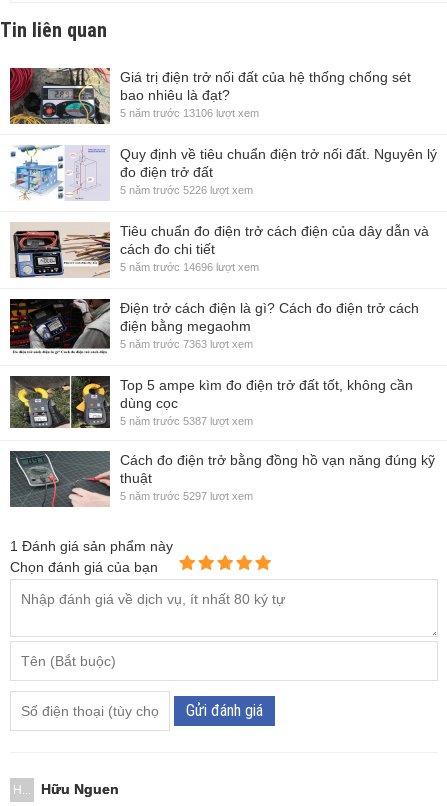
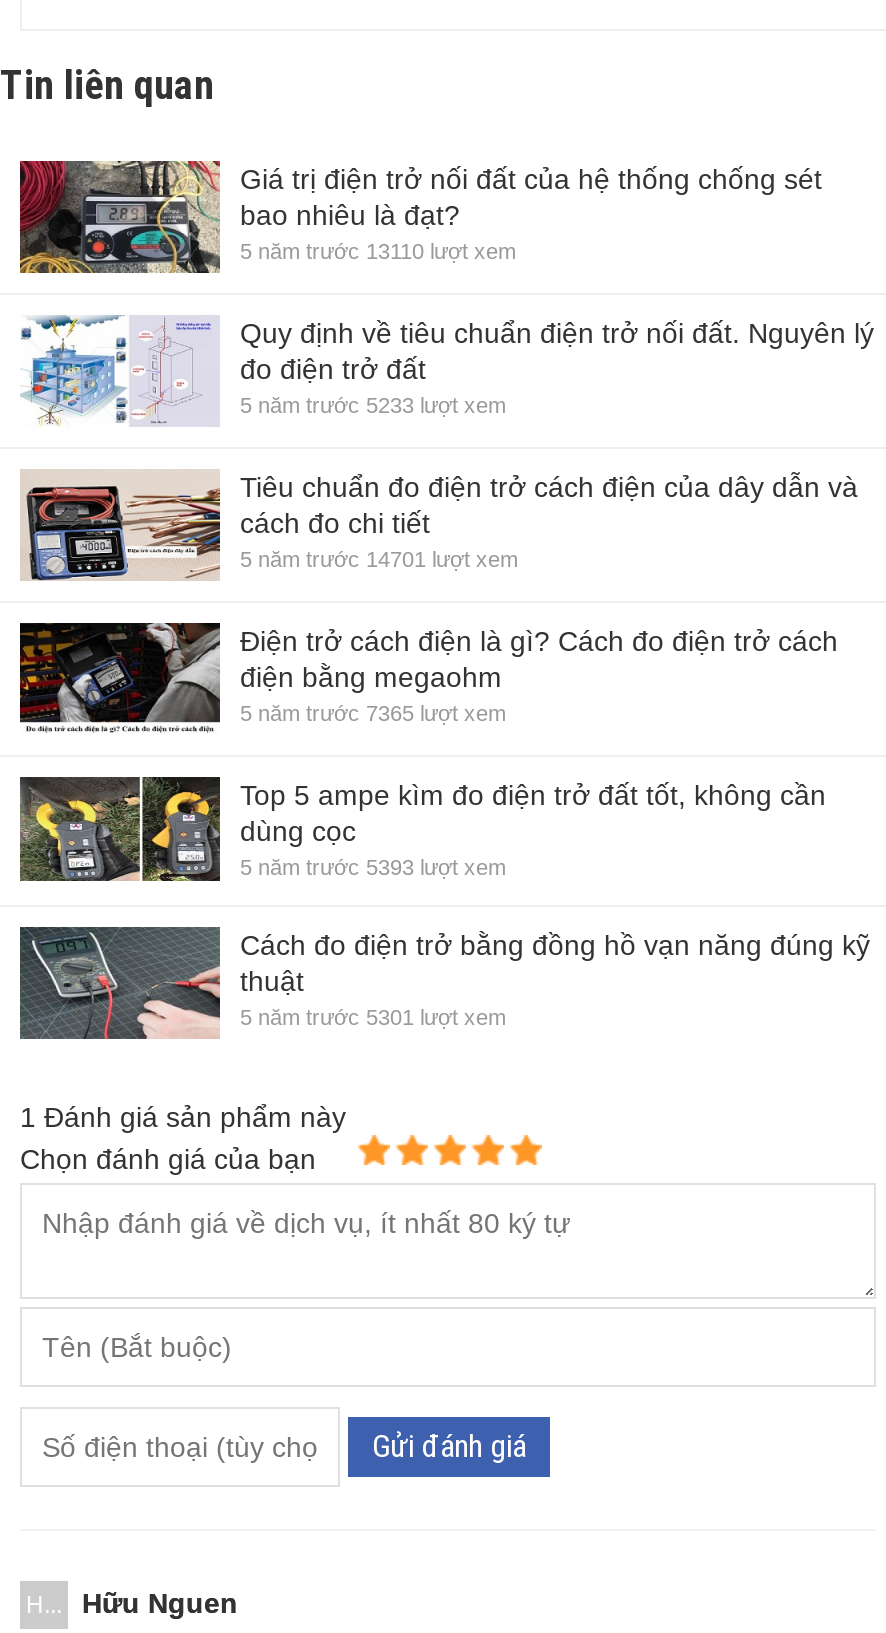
- 5 năm trước 13106 lượt xem
+ 5 năm trước 13110 lượt xem

- 5 năm trước 5226 lượt xem
+ 5 năm trước 5233 lượt xem

- 5 năm trước 14696 lượt xem
+ 5 năm trước 14701 lượt xem

- 5 năm trước 7363 lượt xem
+ 5 năm trước 7365 lượt xem

- 5 năm trước 5387 lượt xem
+ 5 năm trước 5393 lượt xem

- 5 năm trước 5297 lượt xem
+ 5 năm trước 5301 lượt xem
